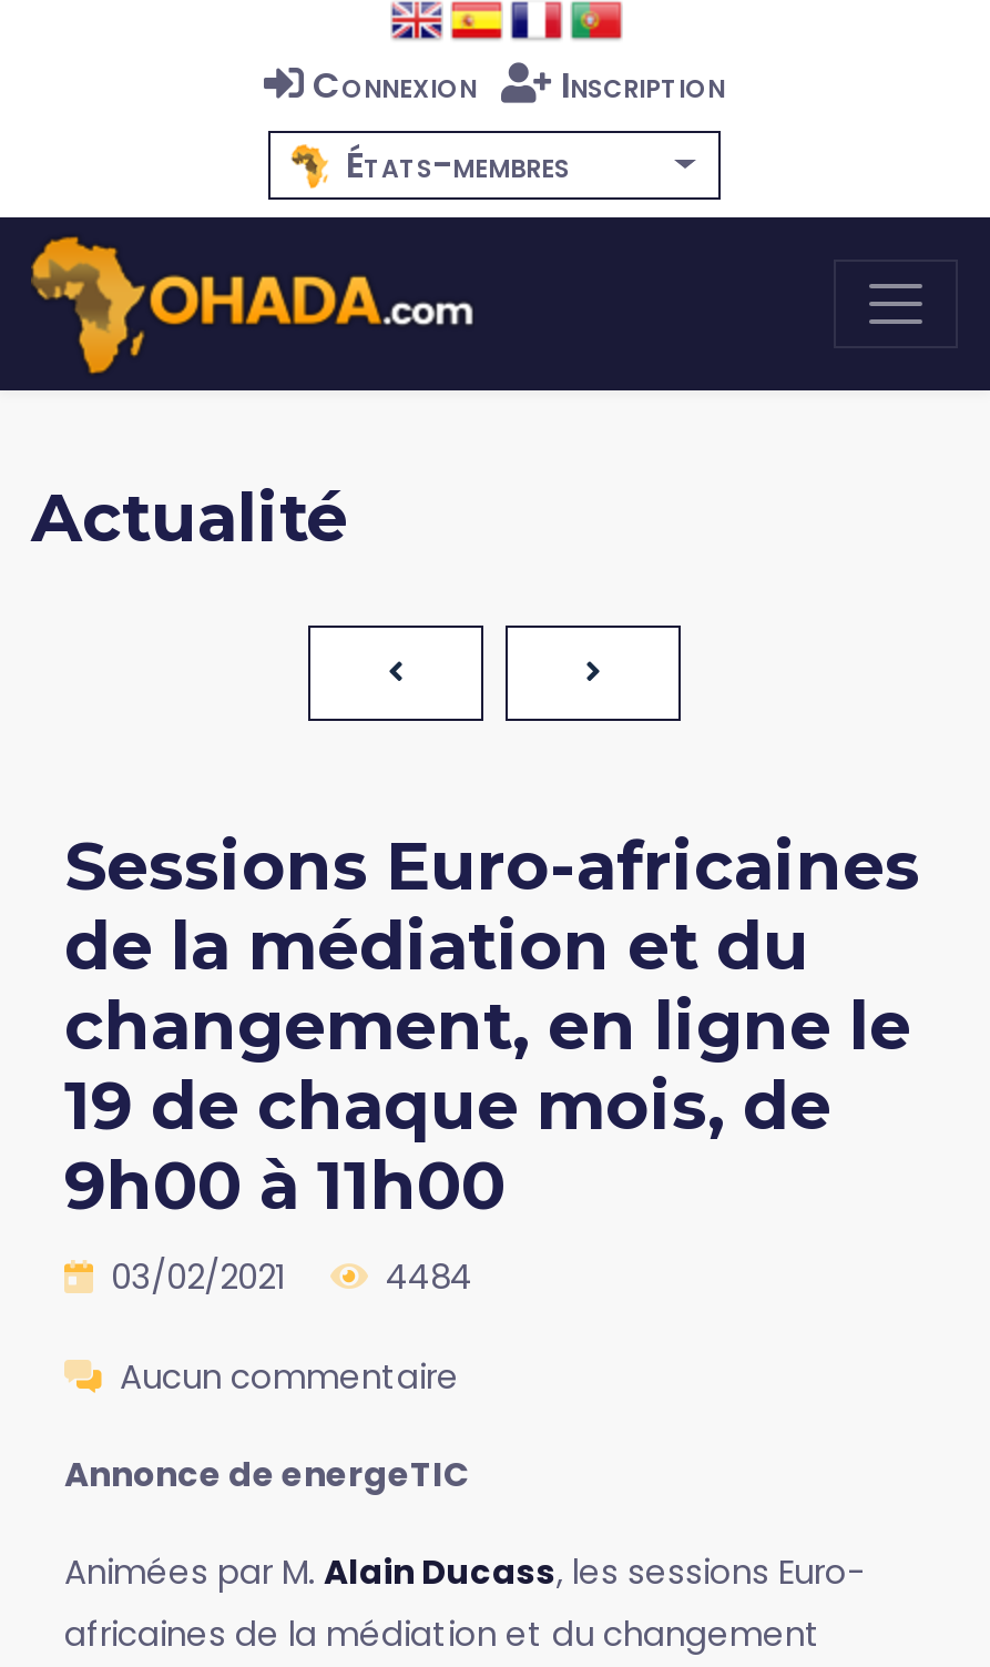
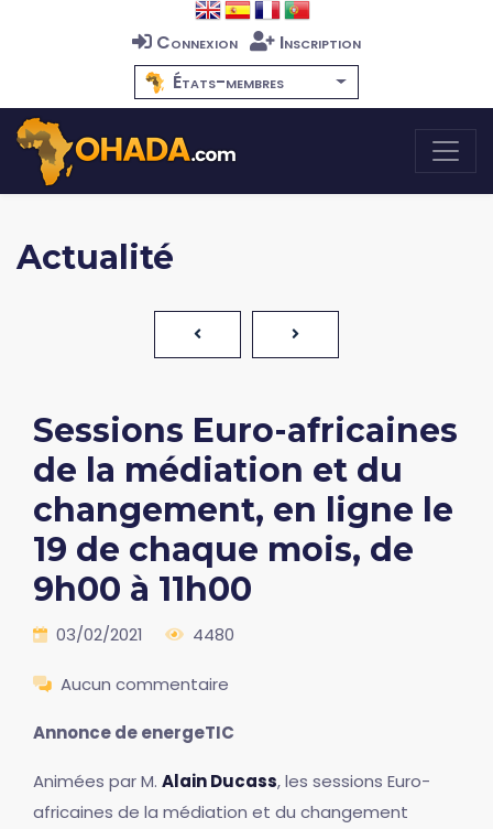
- 4484
+ 4480
